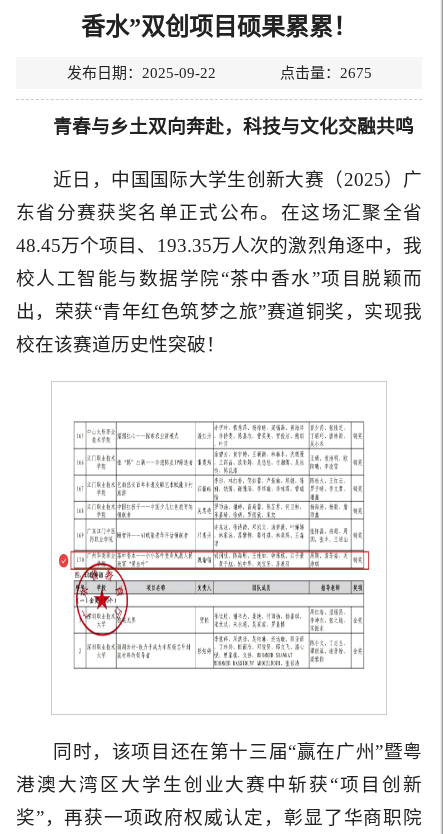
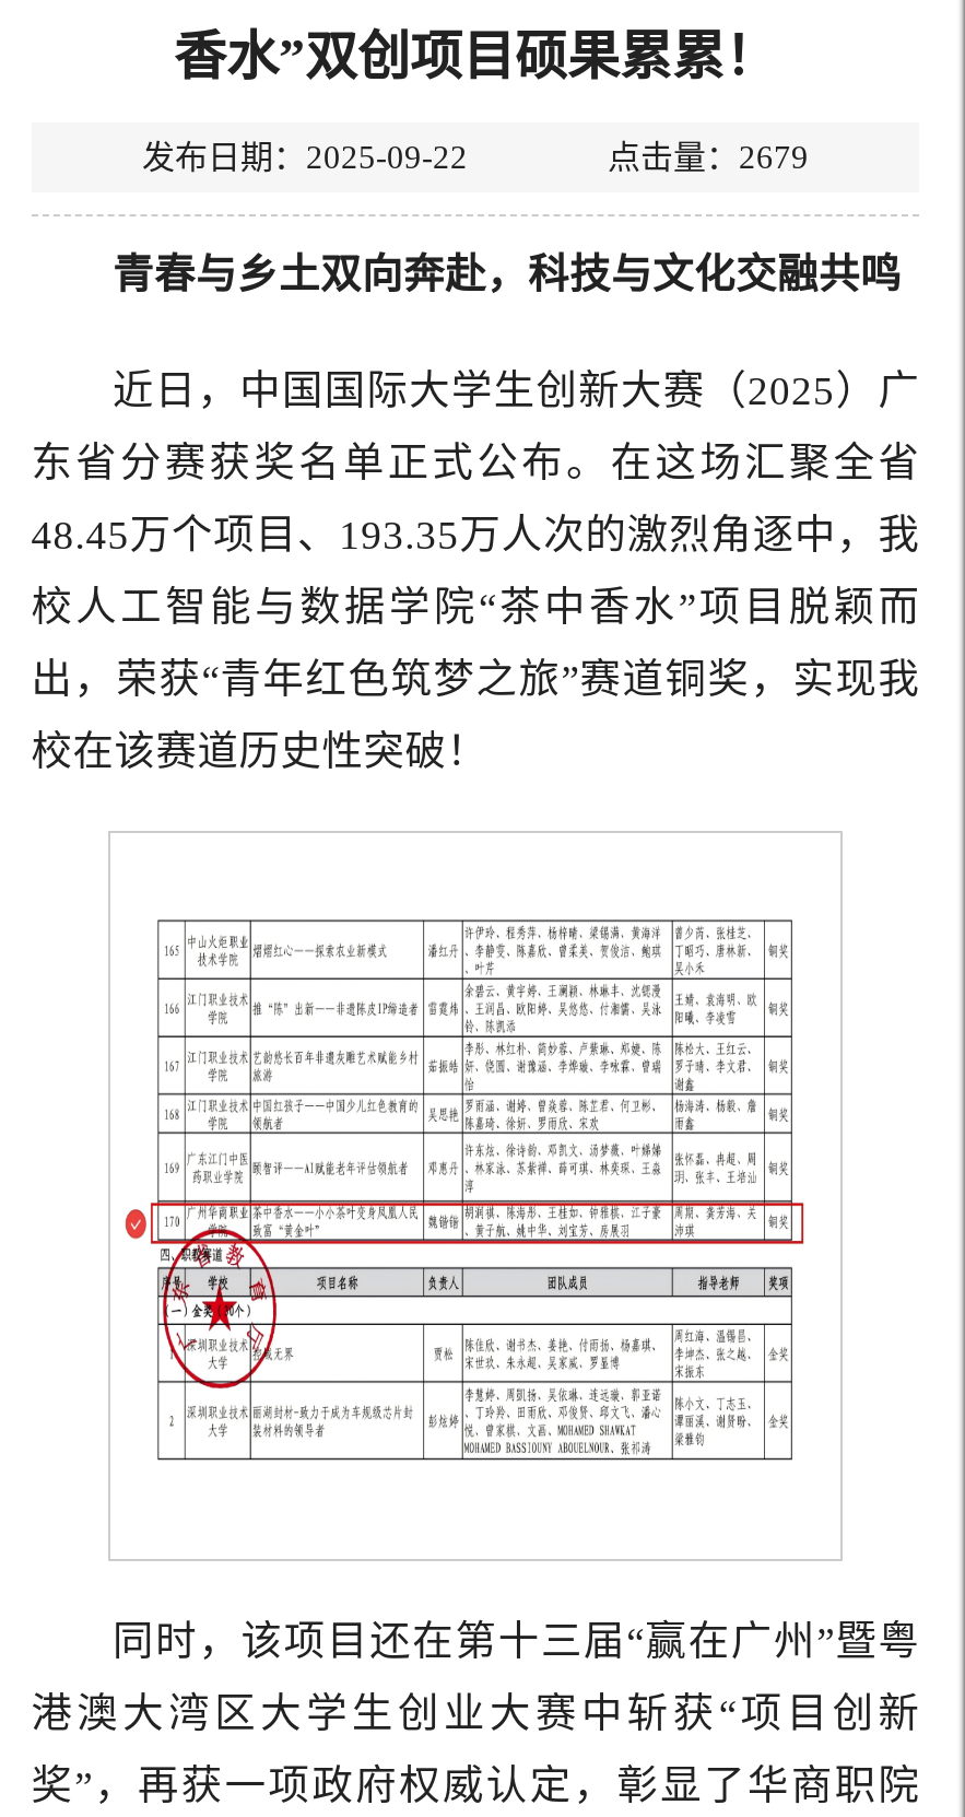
- 发布日期：2025-09-22 点击量：2675
+ 发布日期：2025-09-22 点击量：2679
